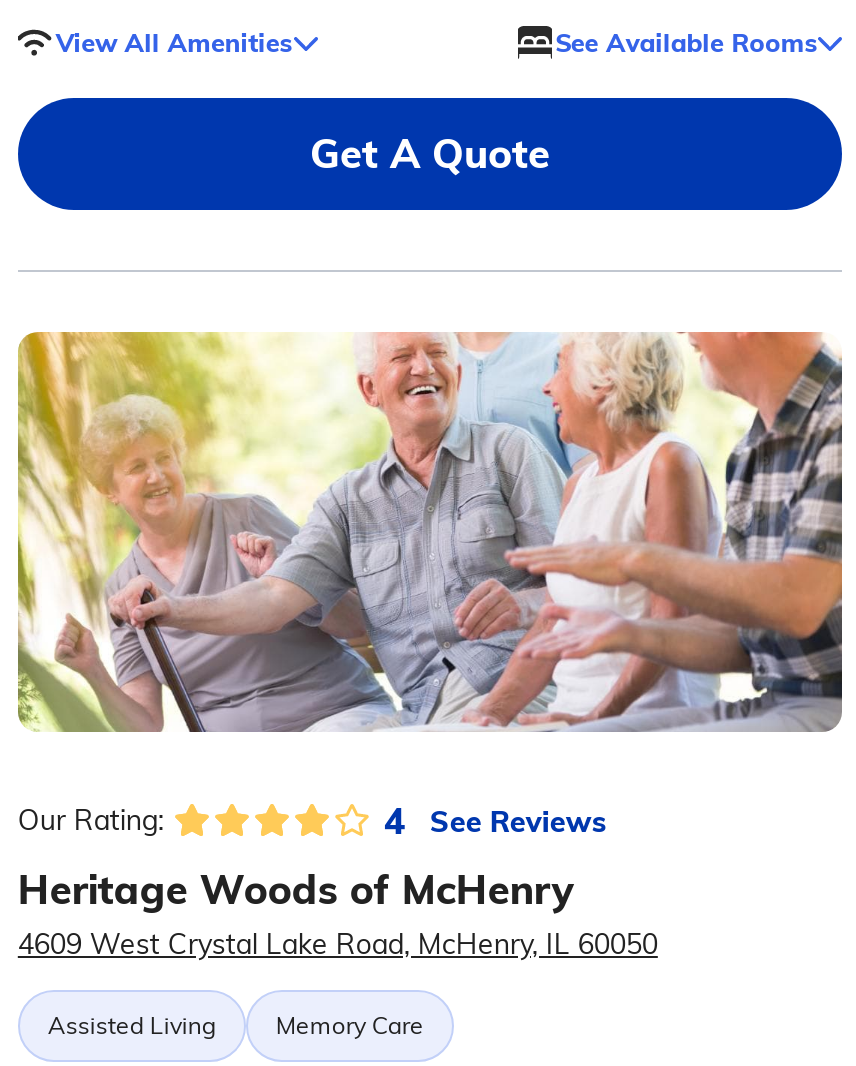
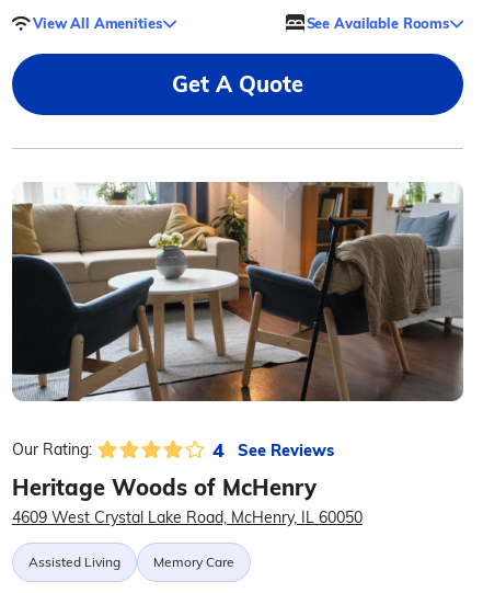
- [image]
+ [image]
